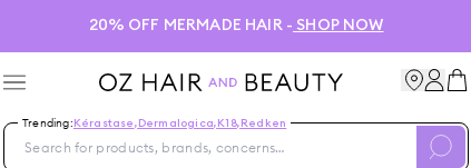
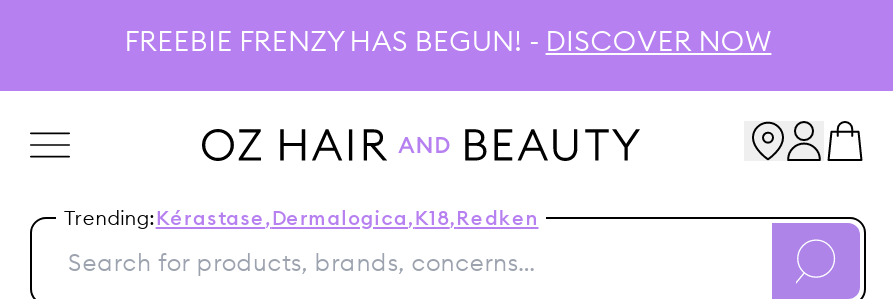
- 20% OFF MERMADE HAIR - SHOP NOW
+ FREEBIE FRENZY HAS BEGUN! - DISCOVER NOW
